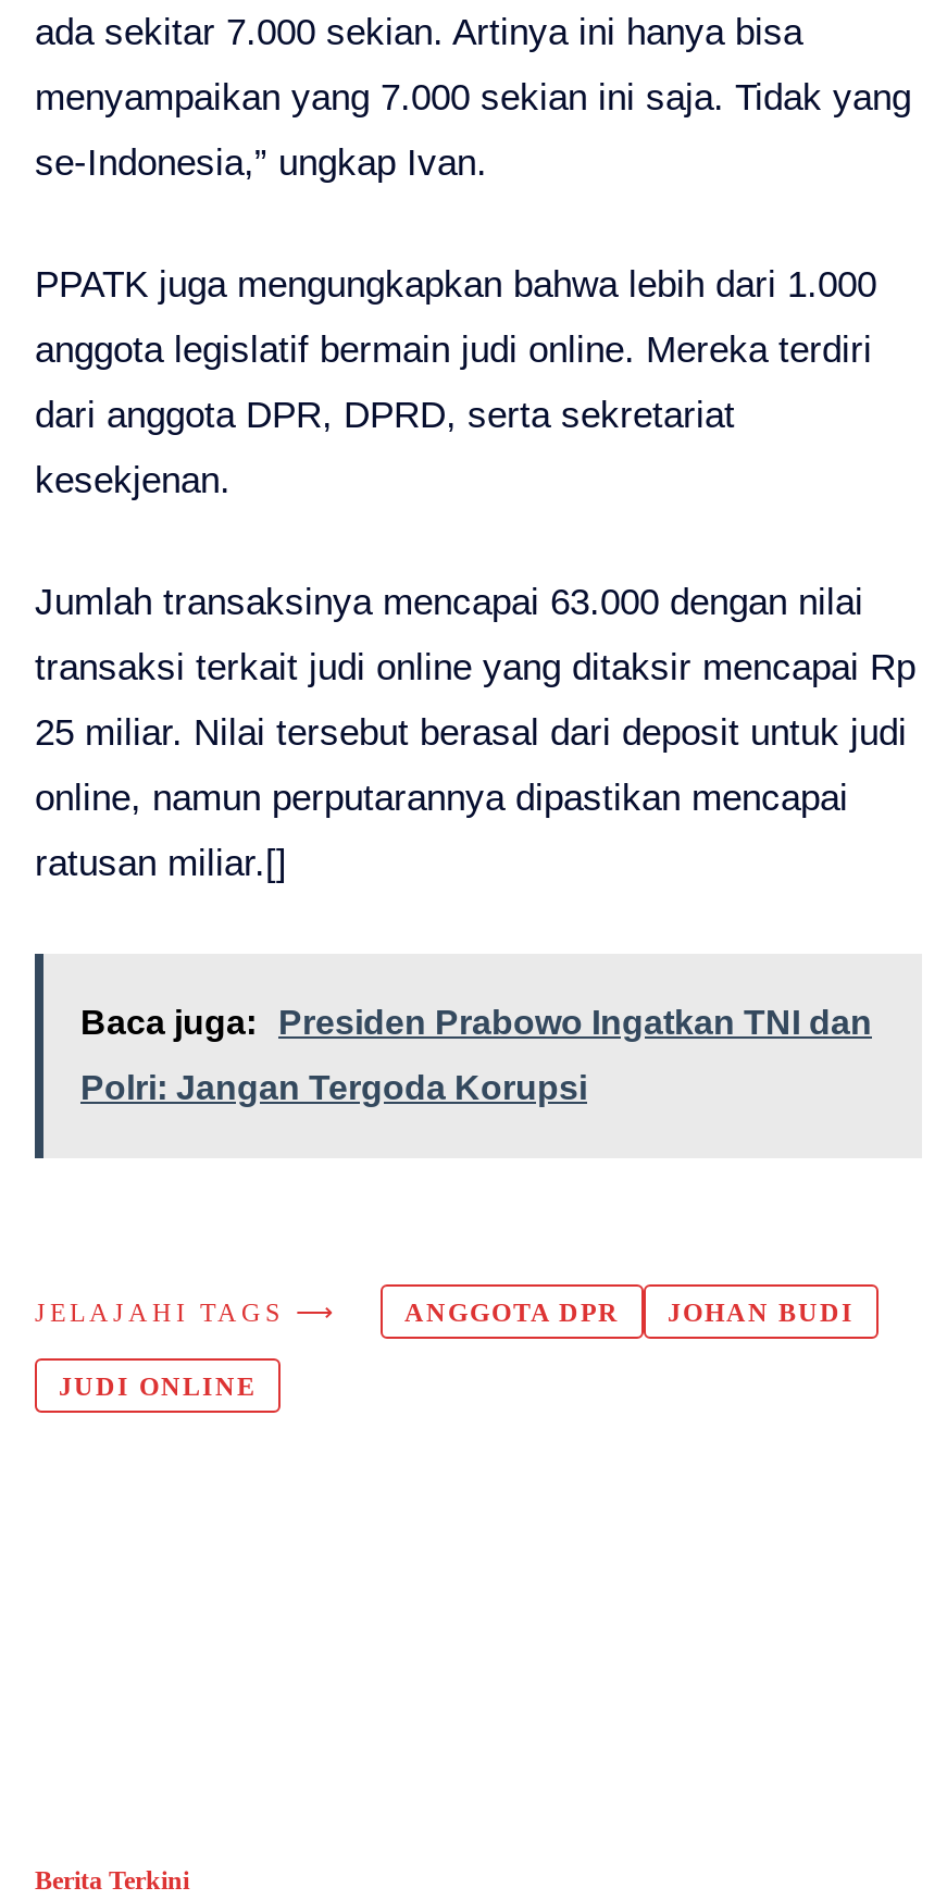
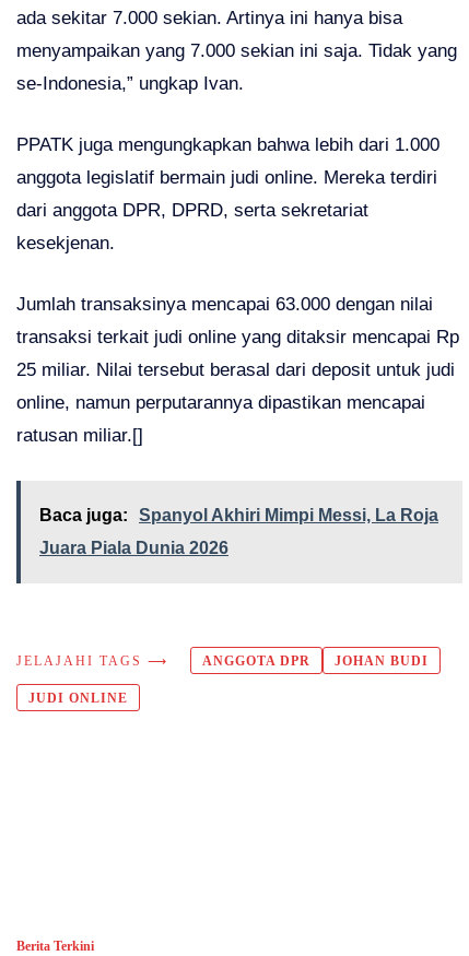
- Baca juga: Presiden Prabowo Ingatkan TNI dan
+ Baca juga: Spanyol Akhiri Mimpi Messi, La Roja

- Polri: Jangan Tergoda Korupsi
+ Juara Piala Dunia 2026
